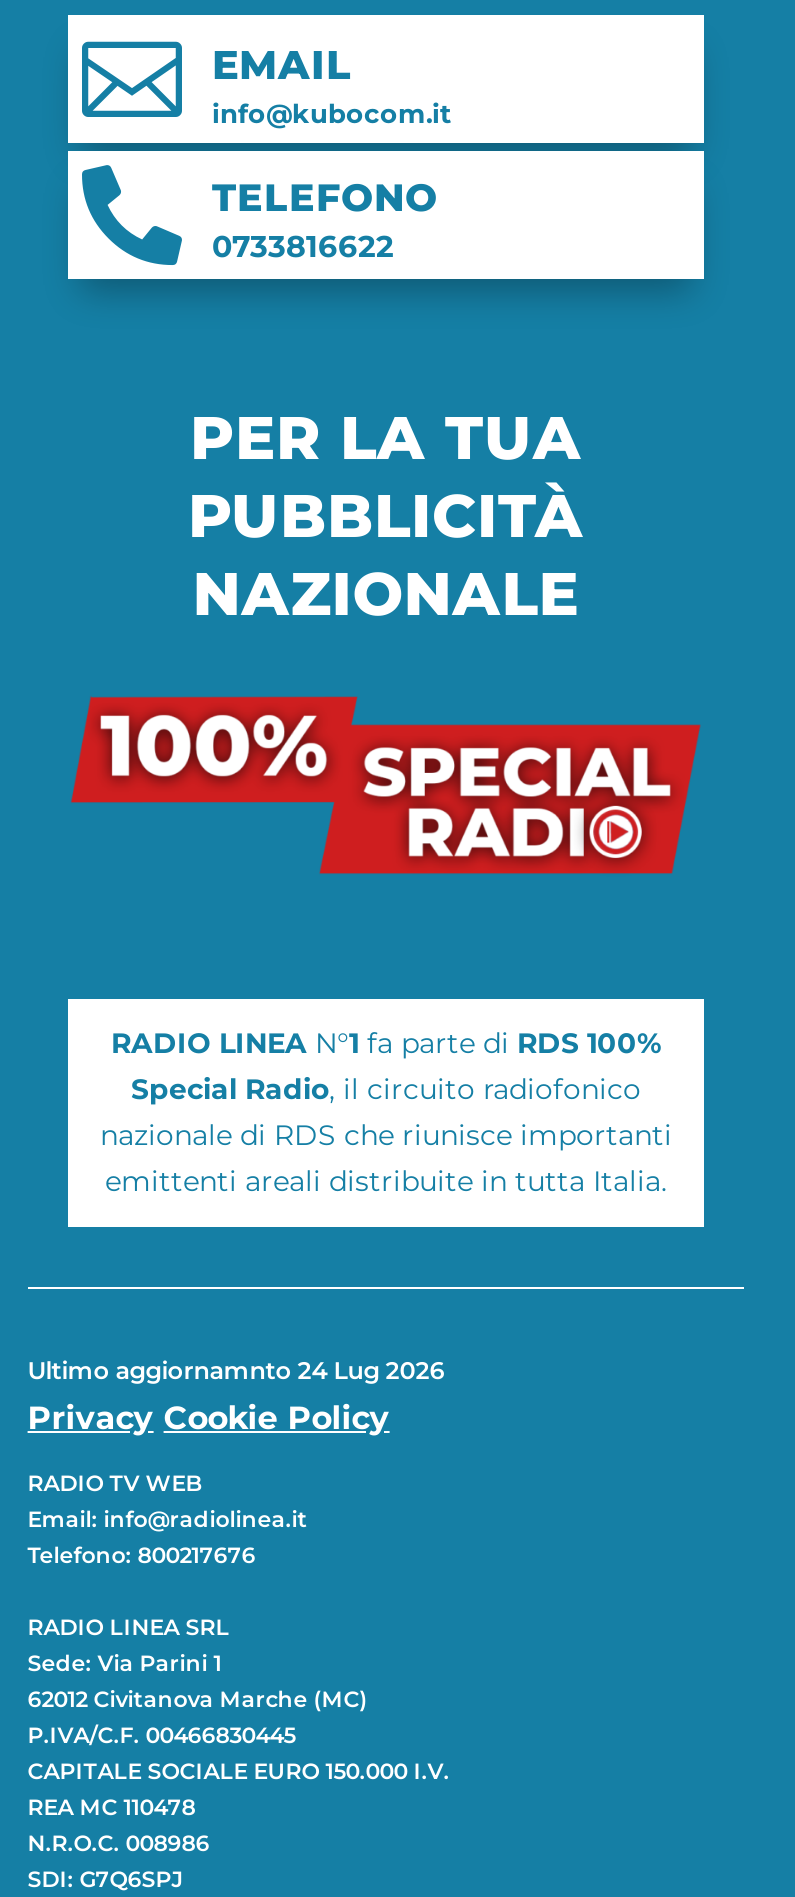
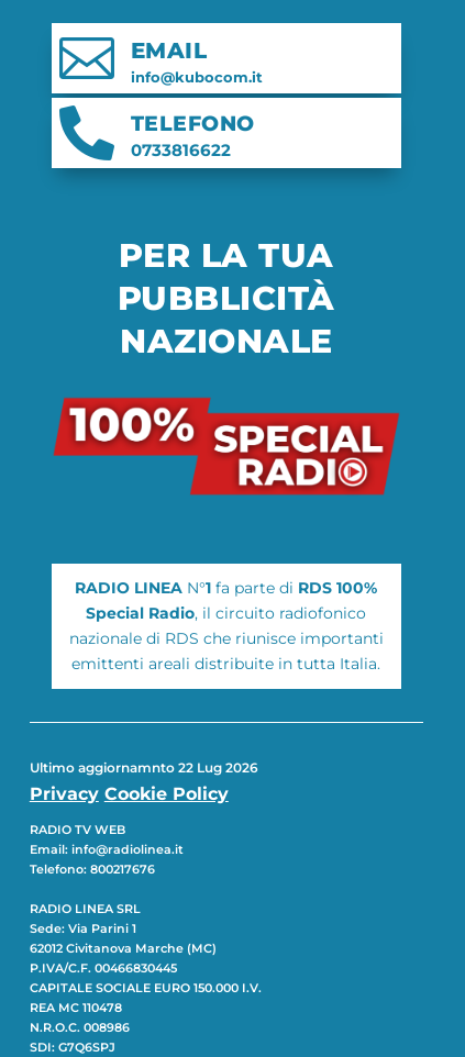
- Ultimo aggiornamnto 24 Lug 2026
+ Ultimo aggiornamnto 22 Lug 2026
